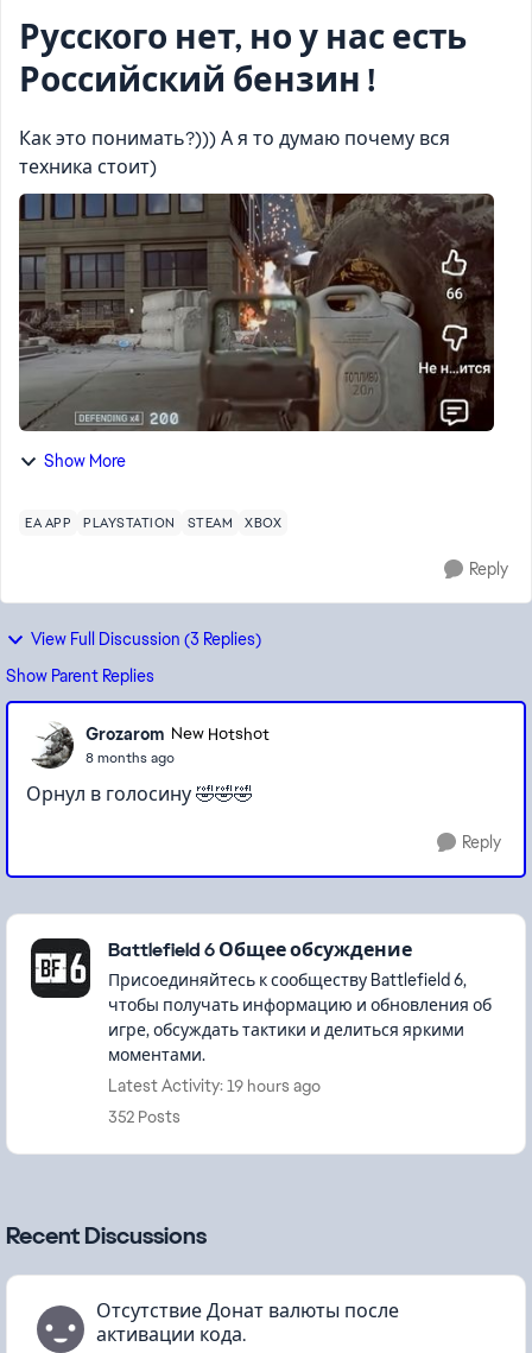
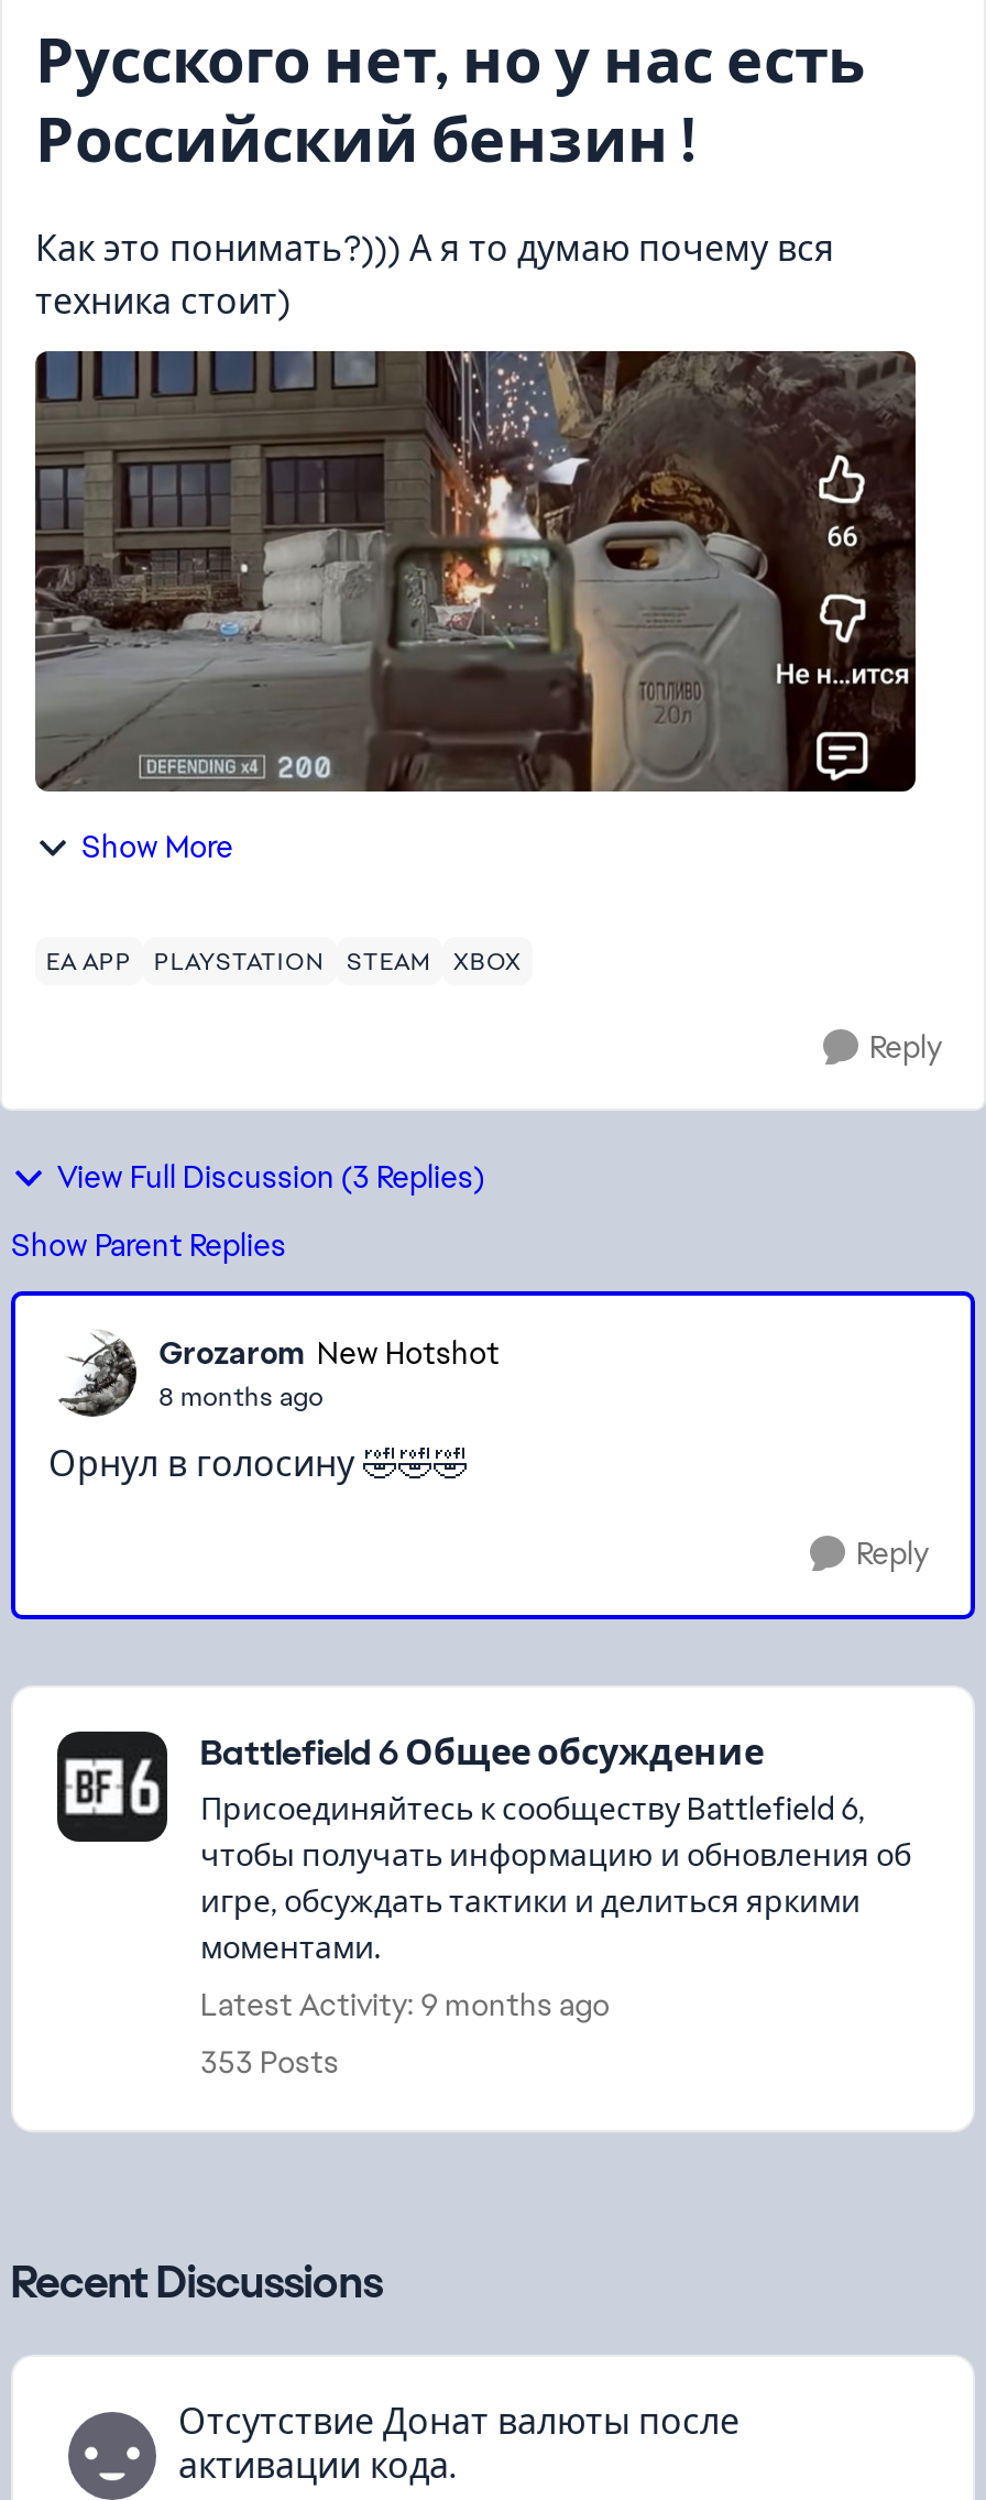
- Latest Activity: 19 hours ago
+ Latest Activity: 9 months ago

- 352 Posts
+ 353 Posts
